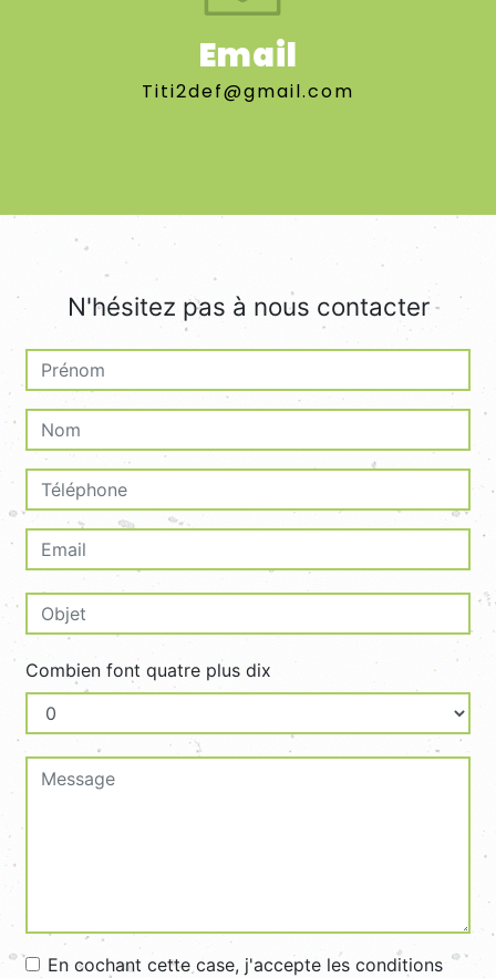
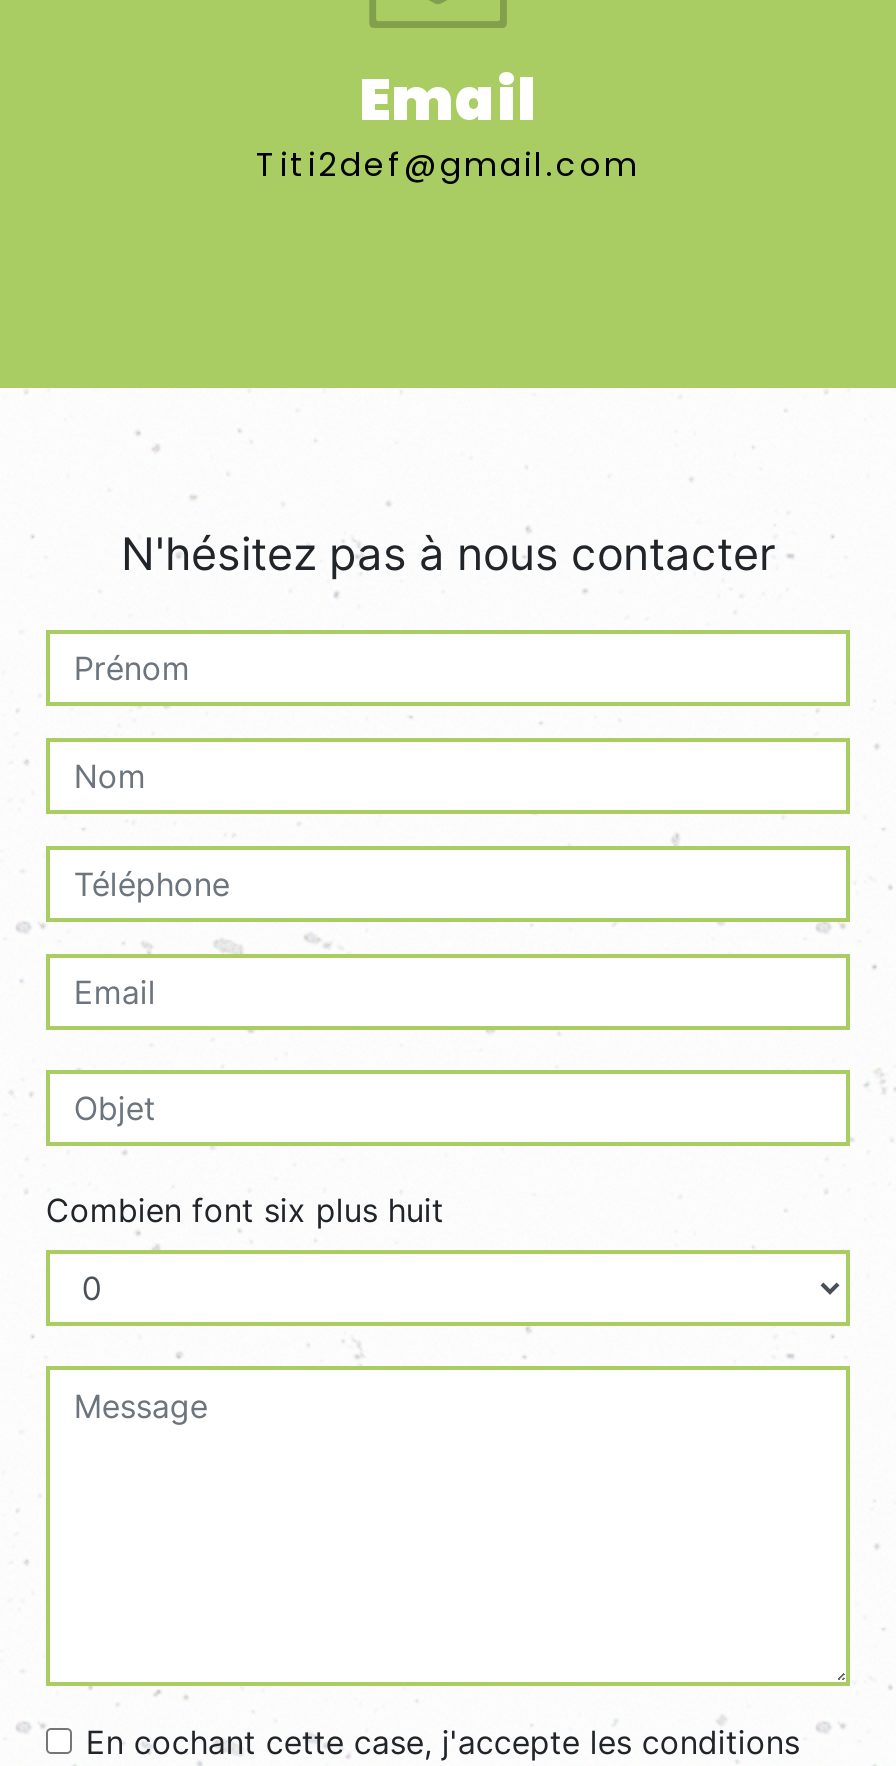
- Combien font quatre plus dix
+ Combien font six plus huit
